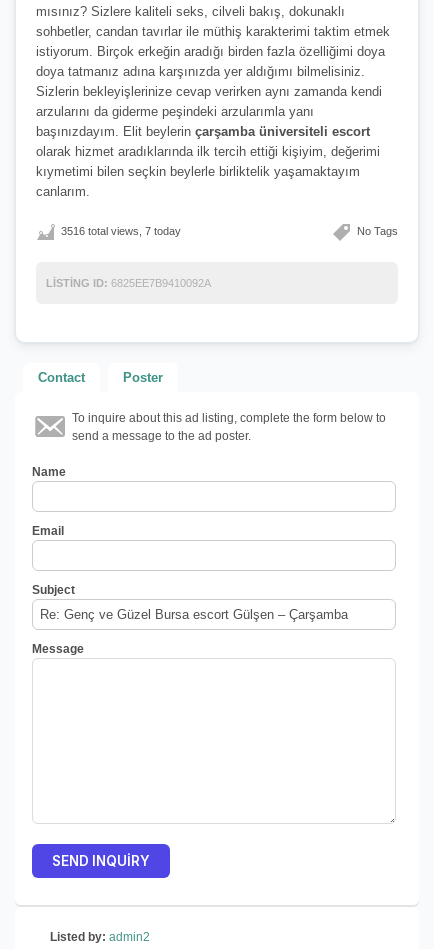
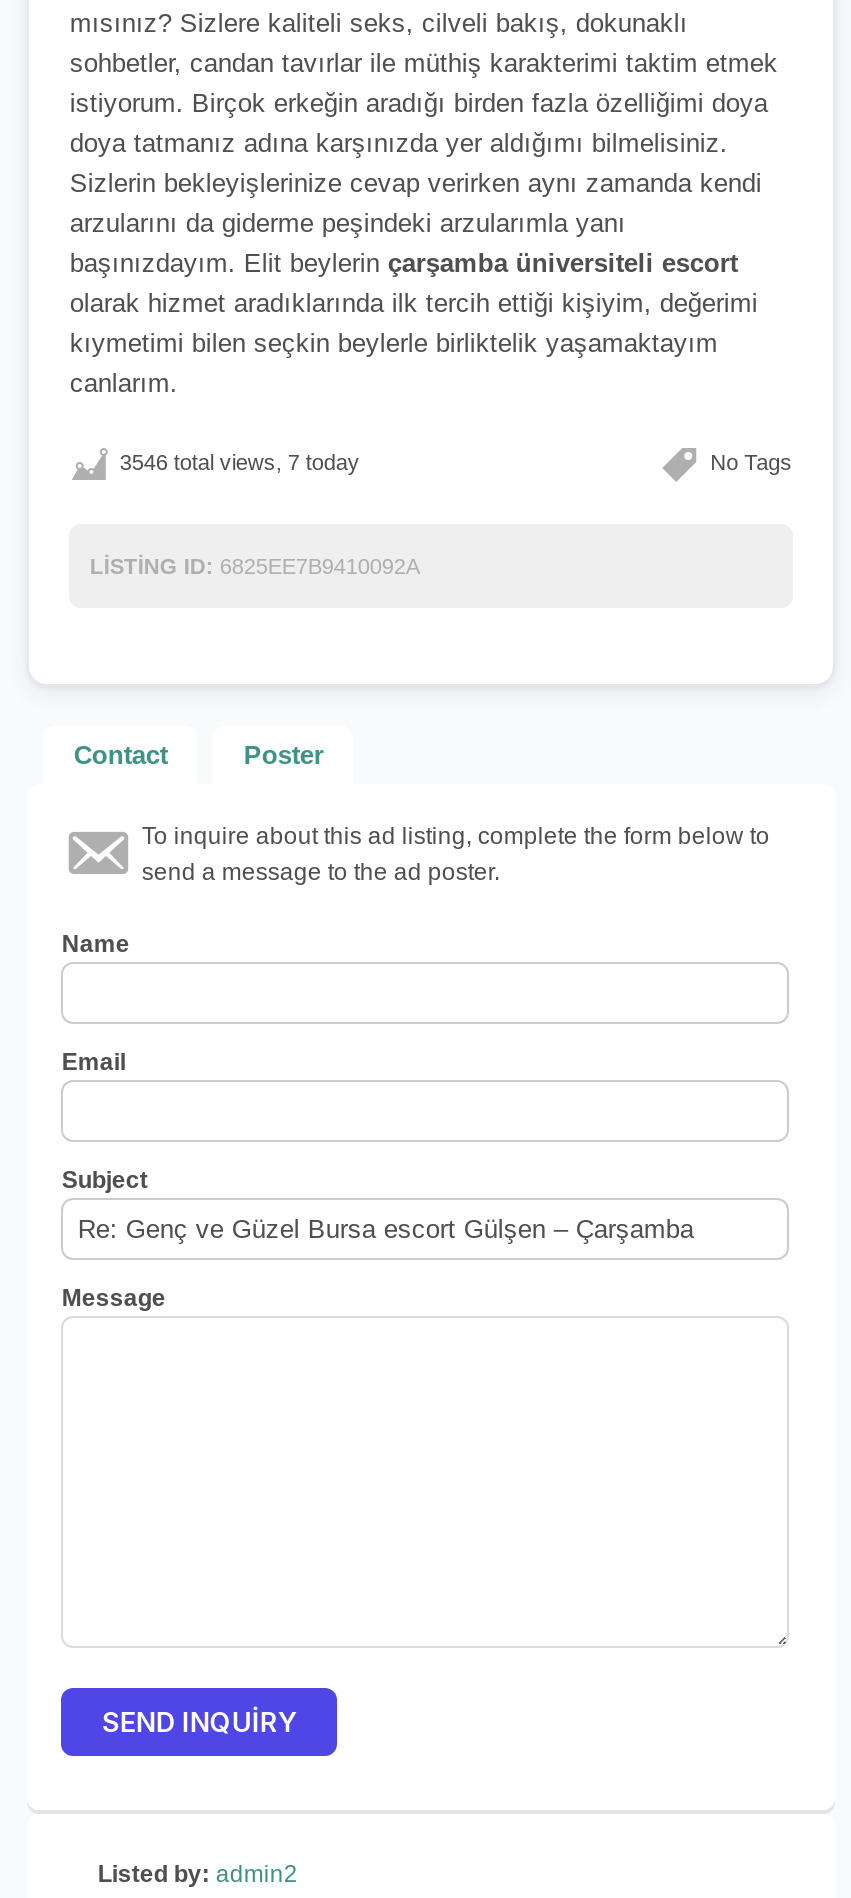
- 3516 total views, 7 today
+ 3546 total views, 7 today
